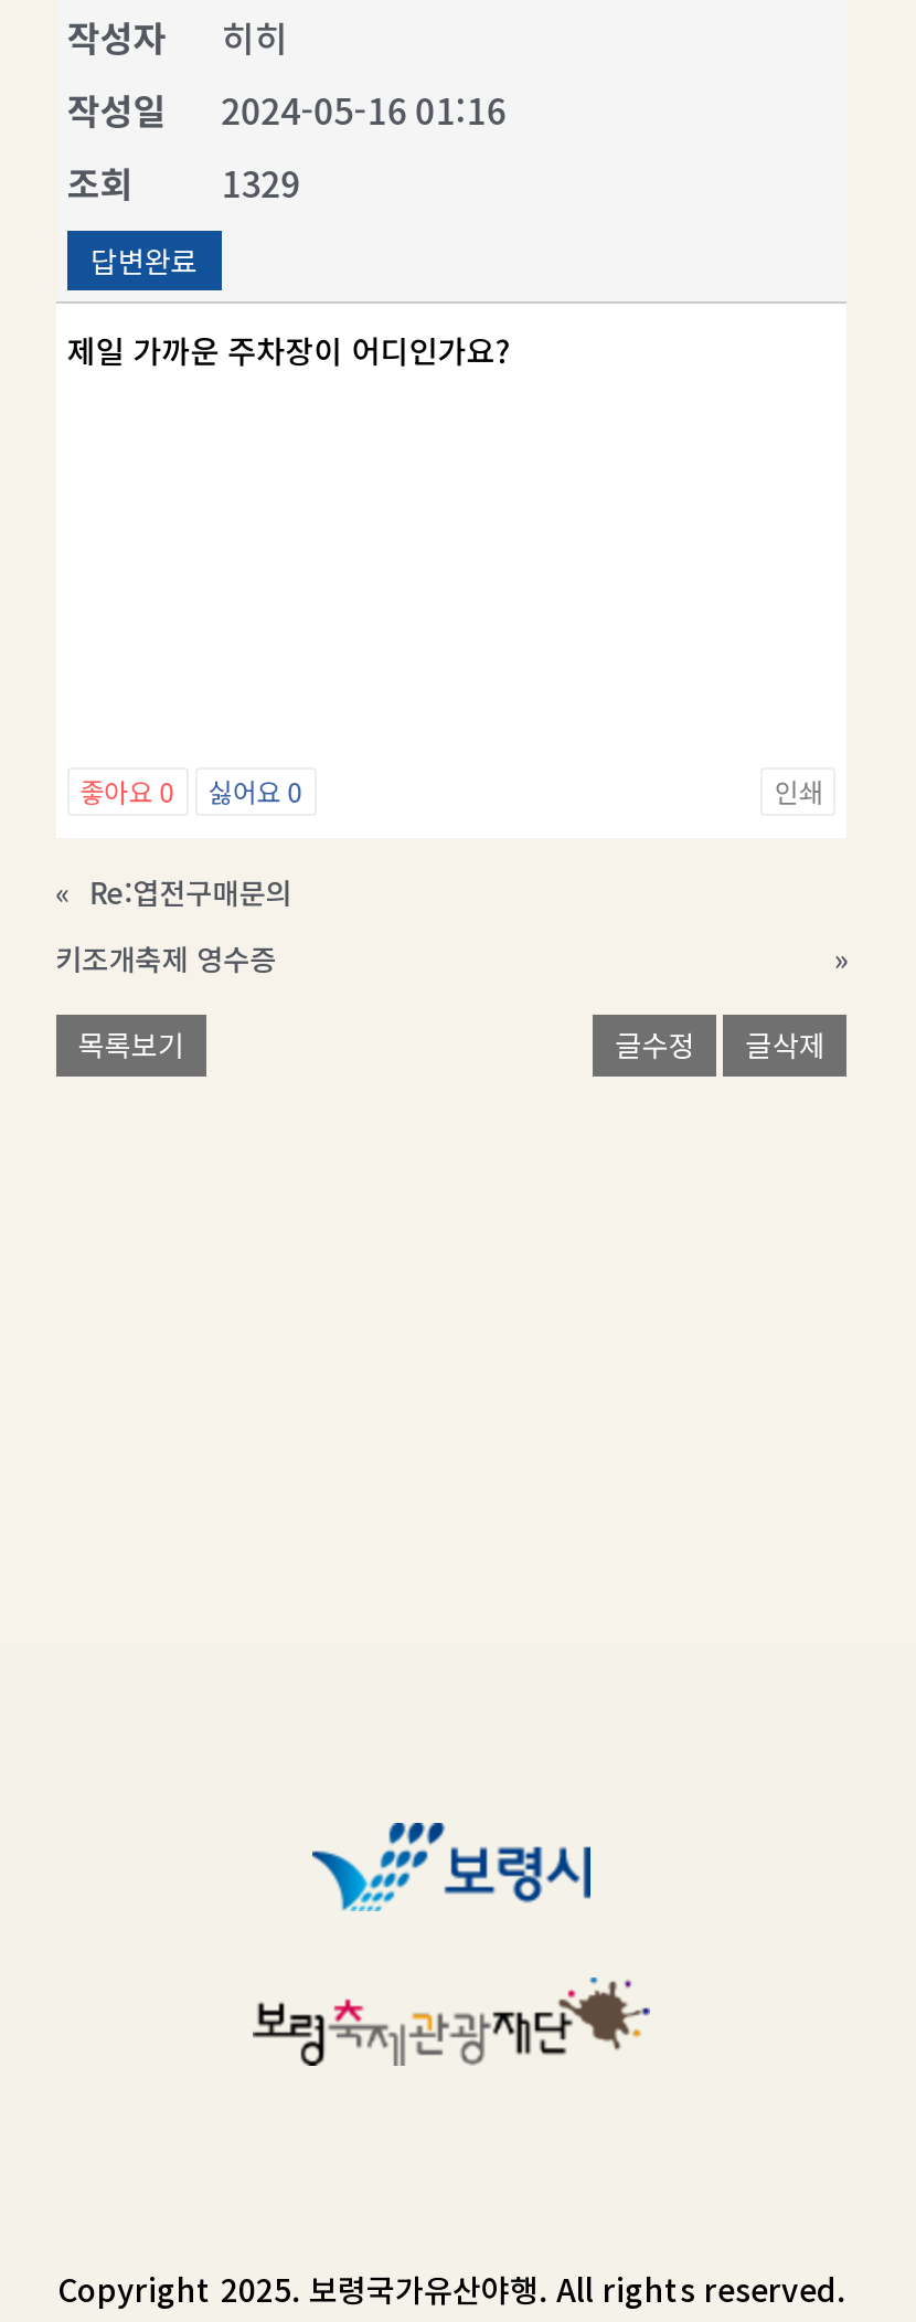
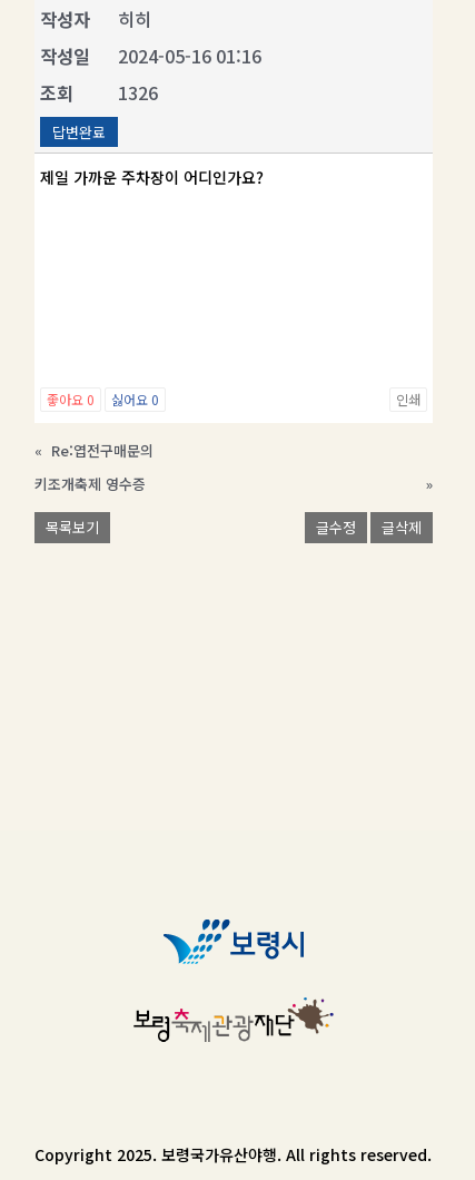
- 조회 1329
+ 조회 1326
